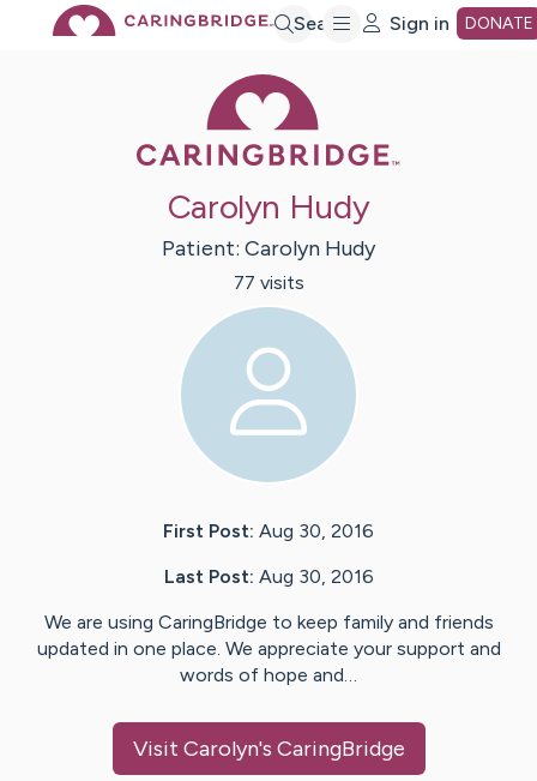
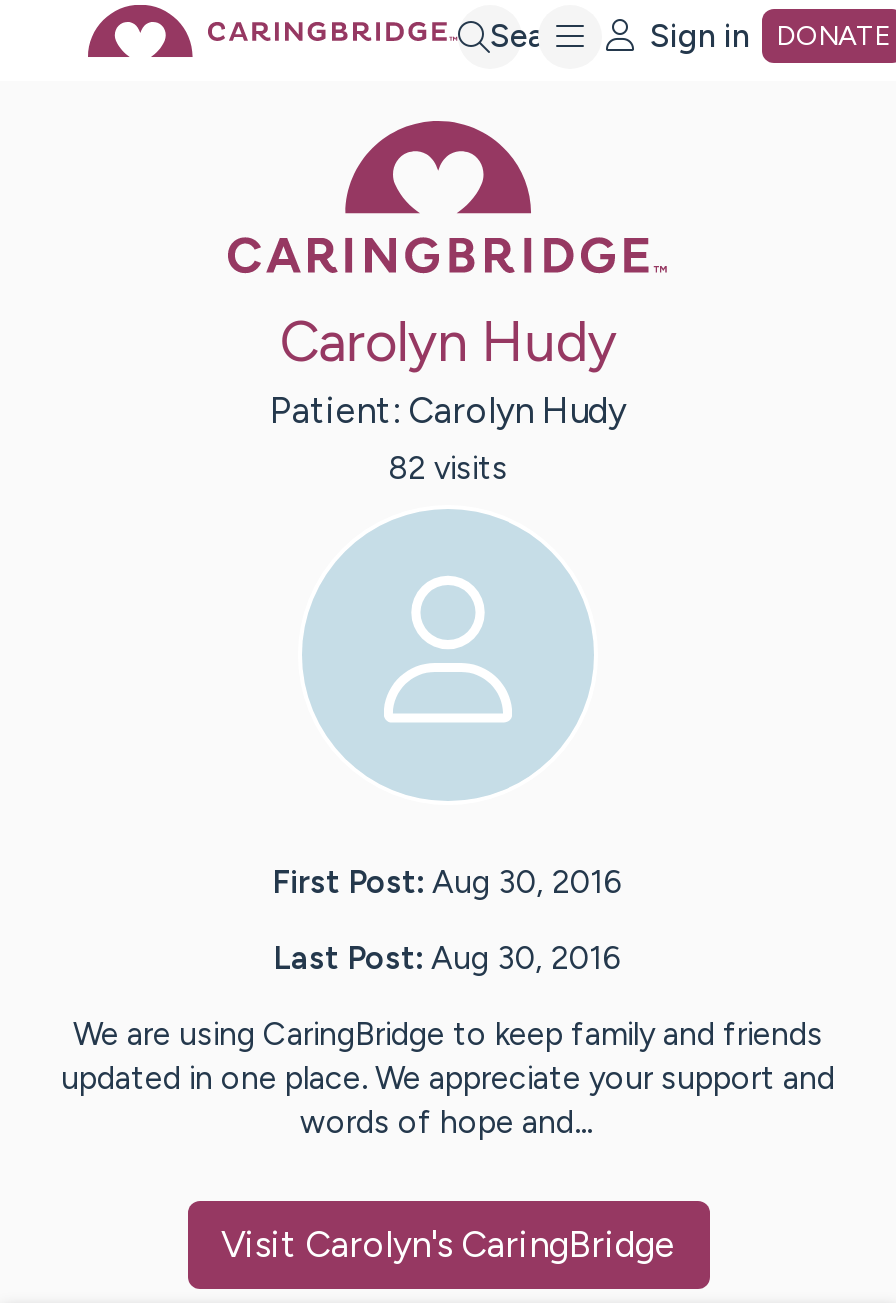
- 77 visits
+ 82 visits
